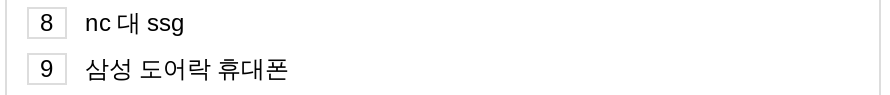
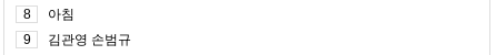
- nc 대 ssg
+ 아침

- 삼성 도어락 휴대폰
+ 김관영 손범규
